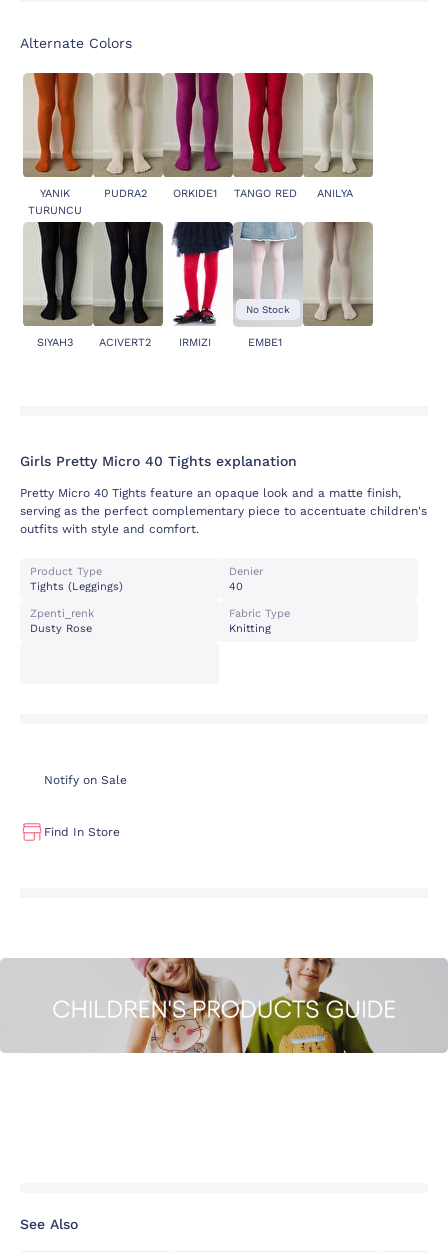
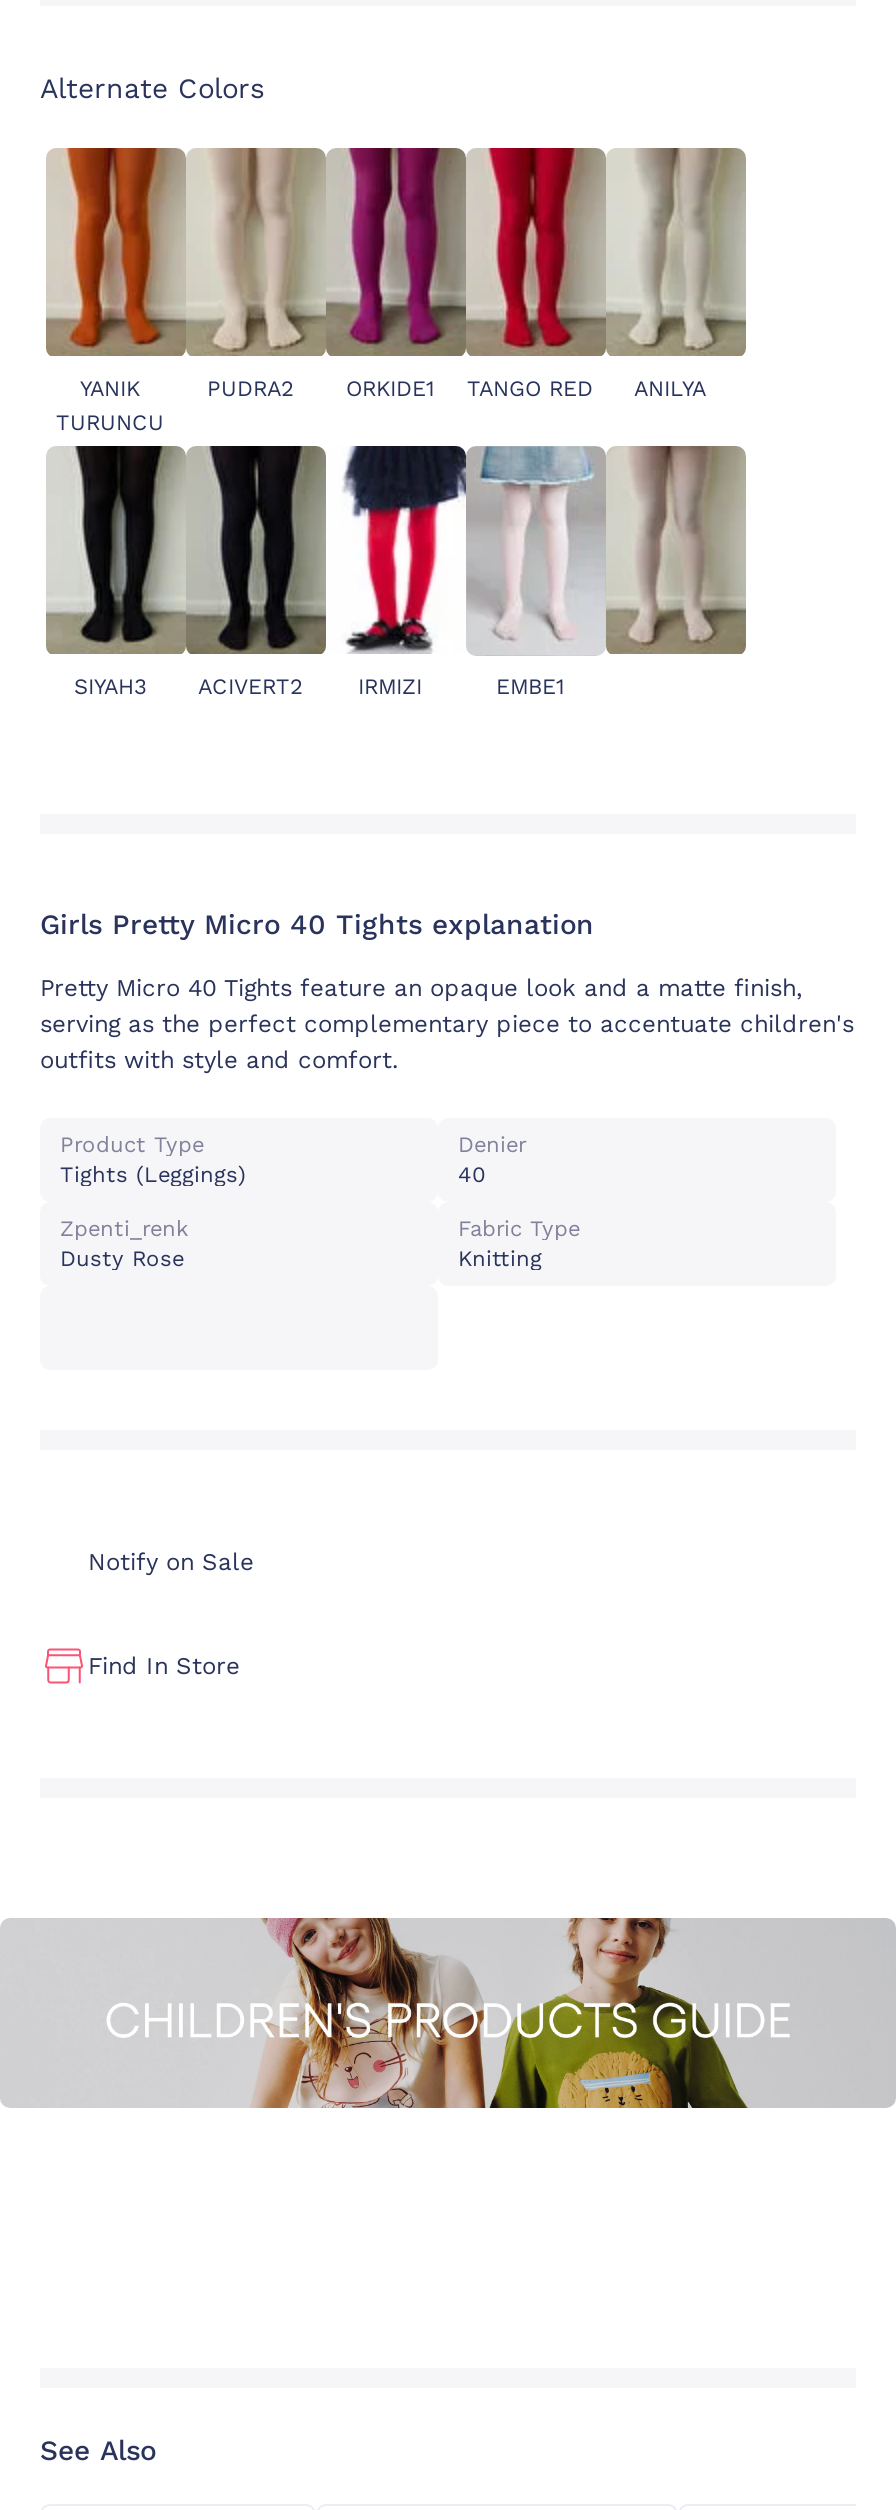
- No Stock
